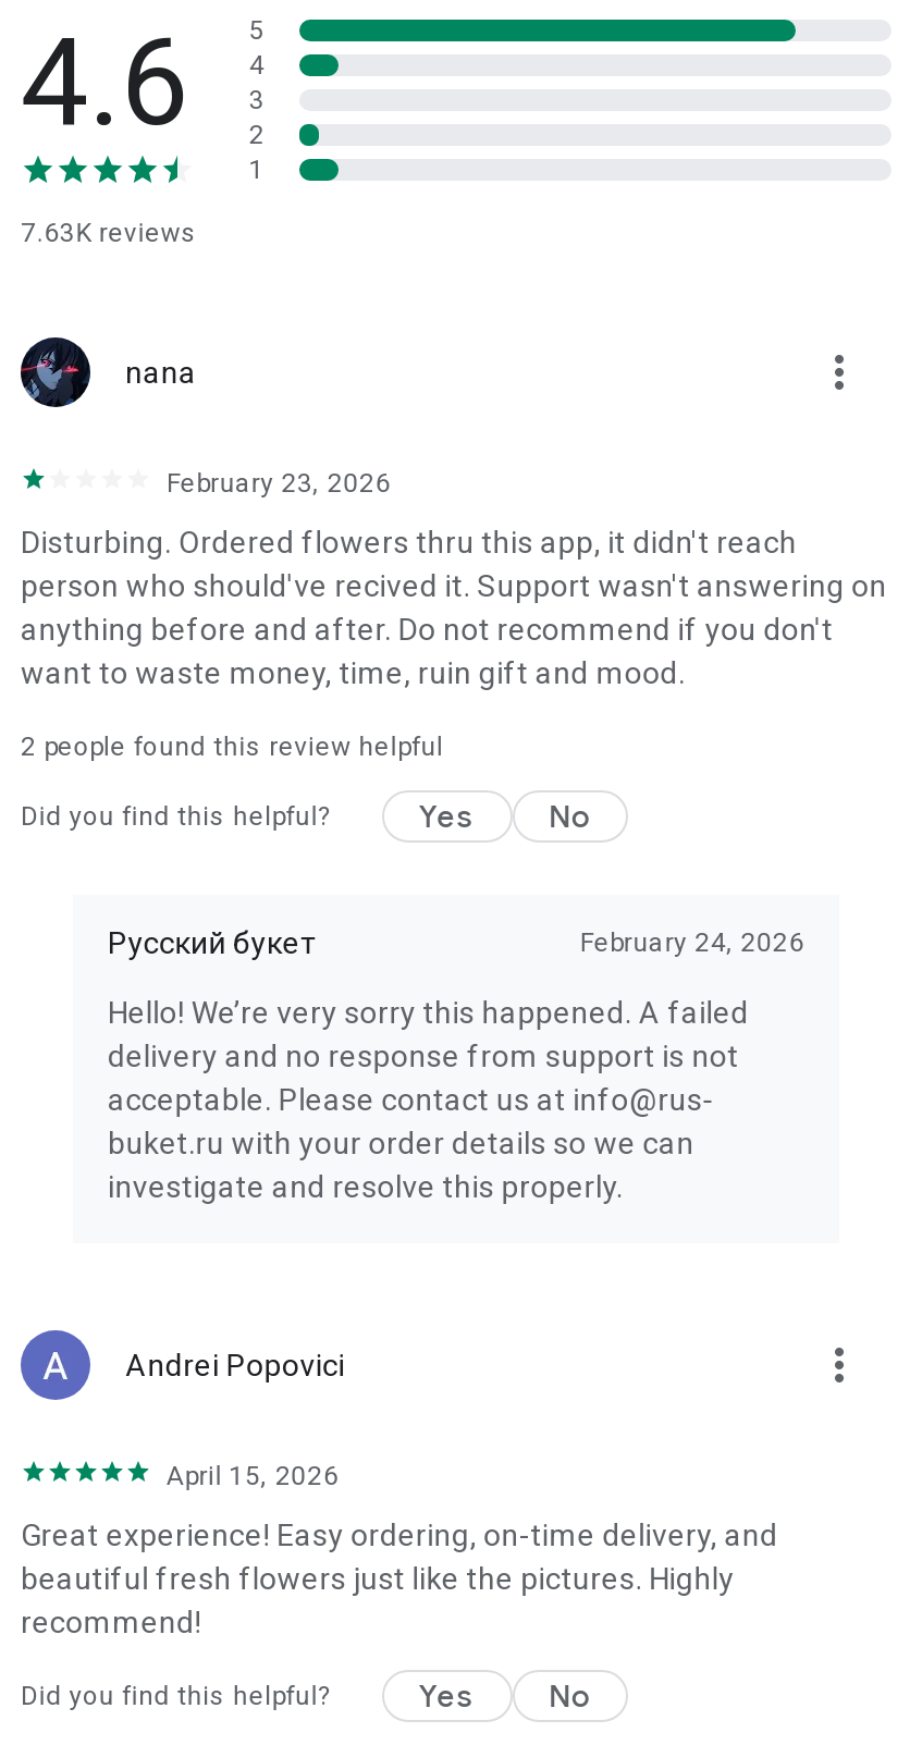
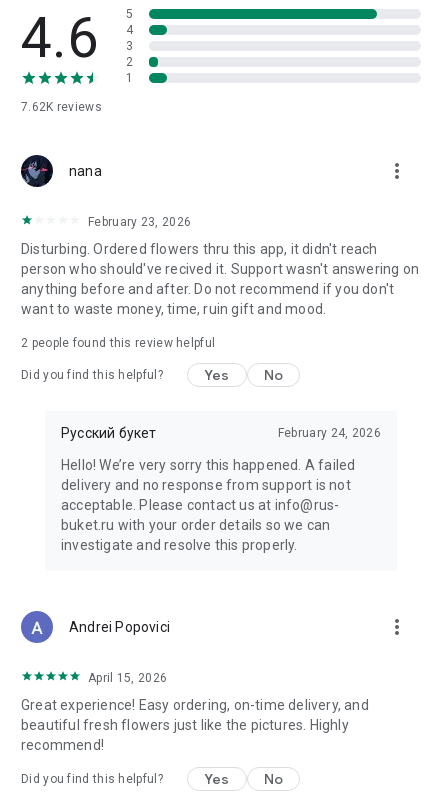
- 7.63K reviews
+ 7.62K reviews
